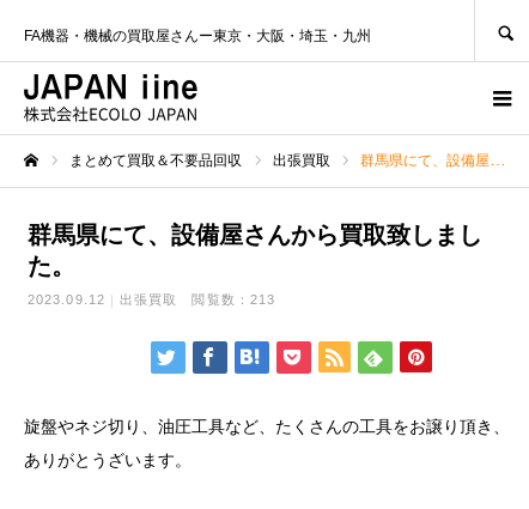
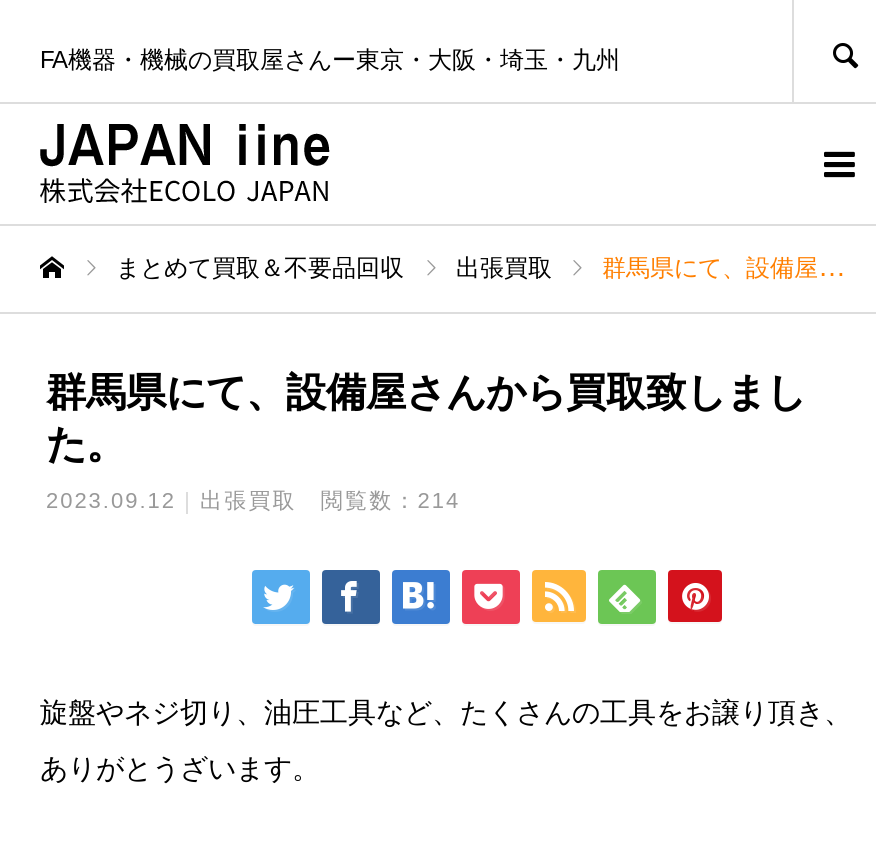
- 2023.09.12 出張買取 閲覧数：213
+ 2023.09.12 出張買取 閲覧数：214
